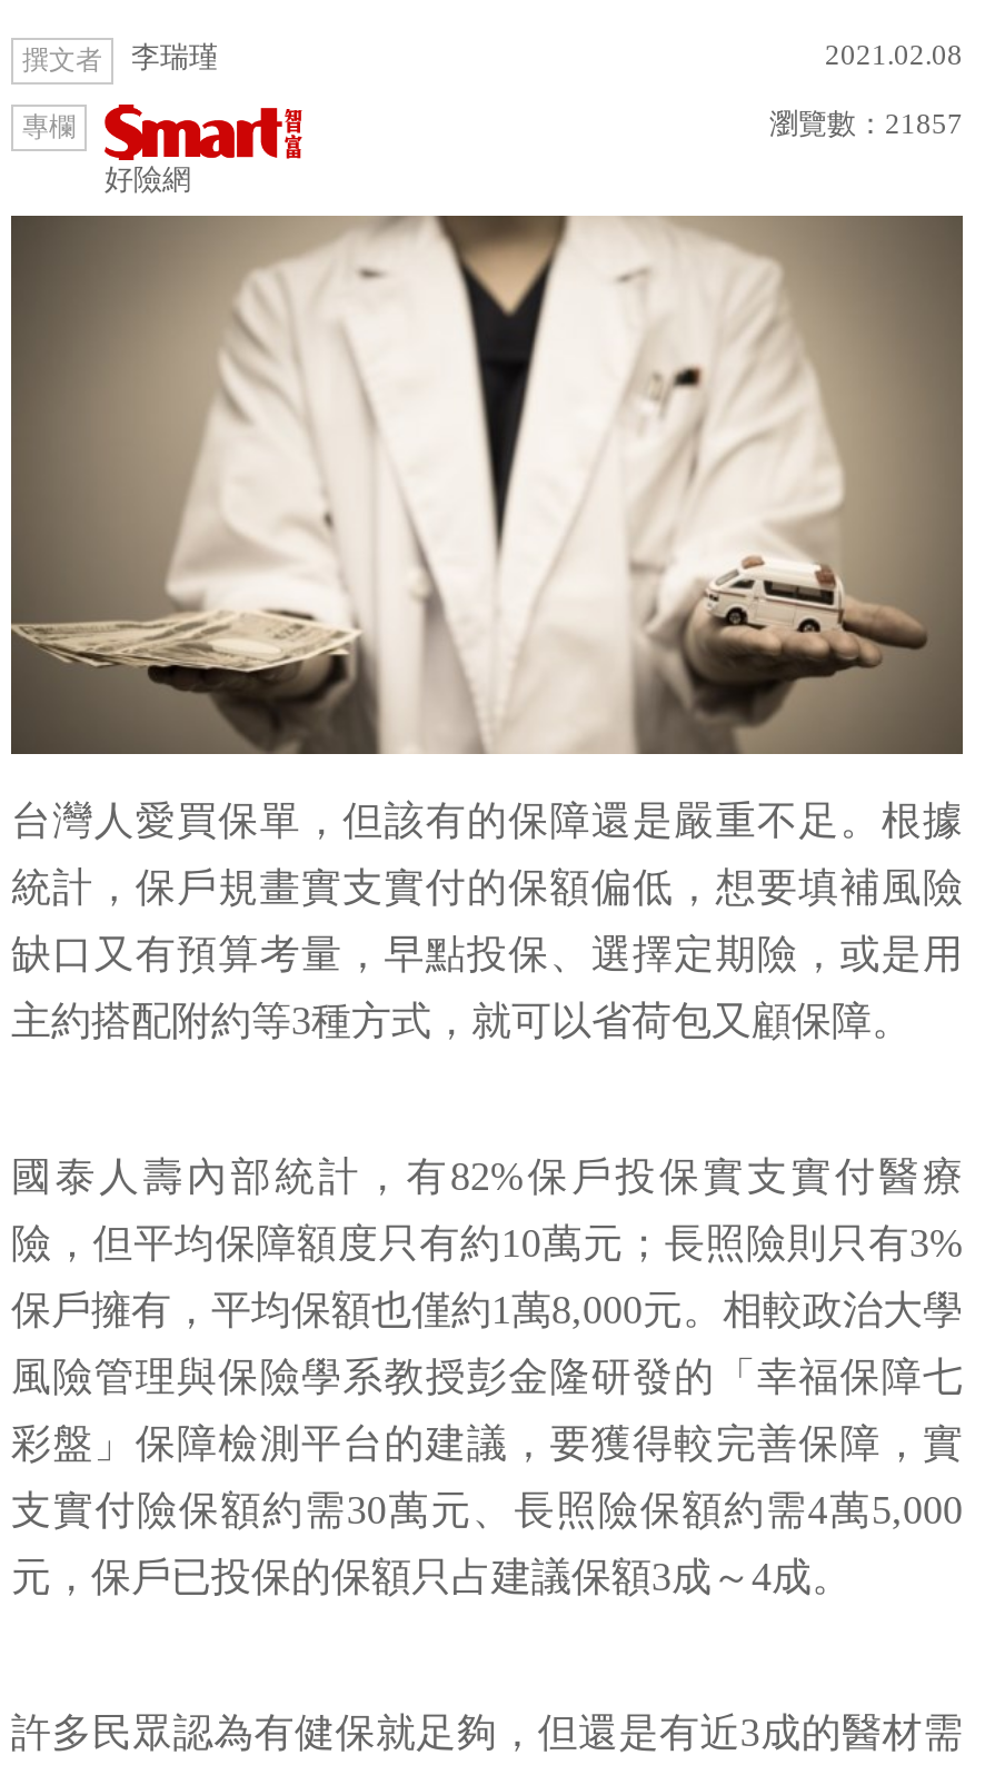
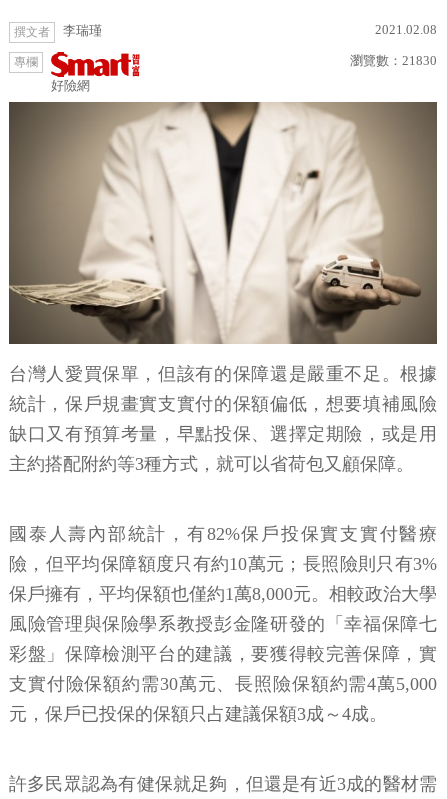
- 瀏覽數：21857
+ 瀏覽數：21830
